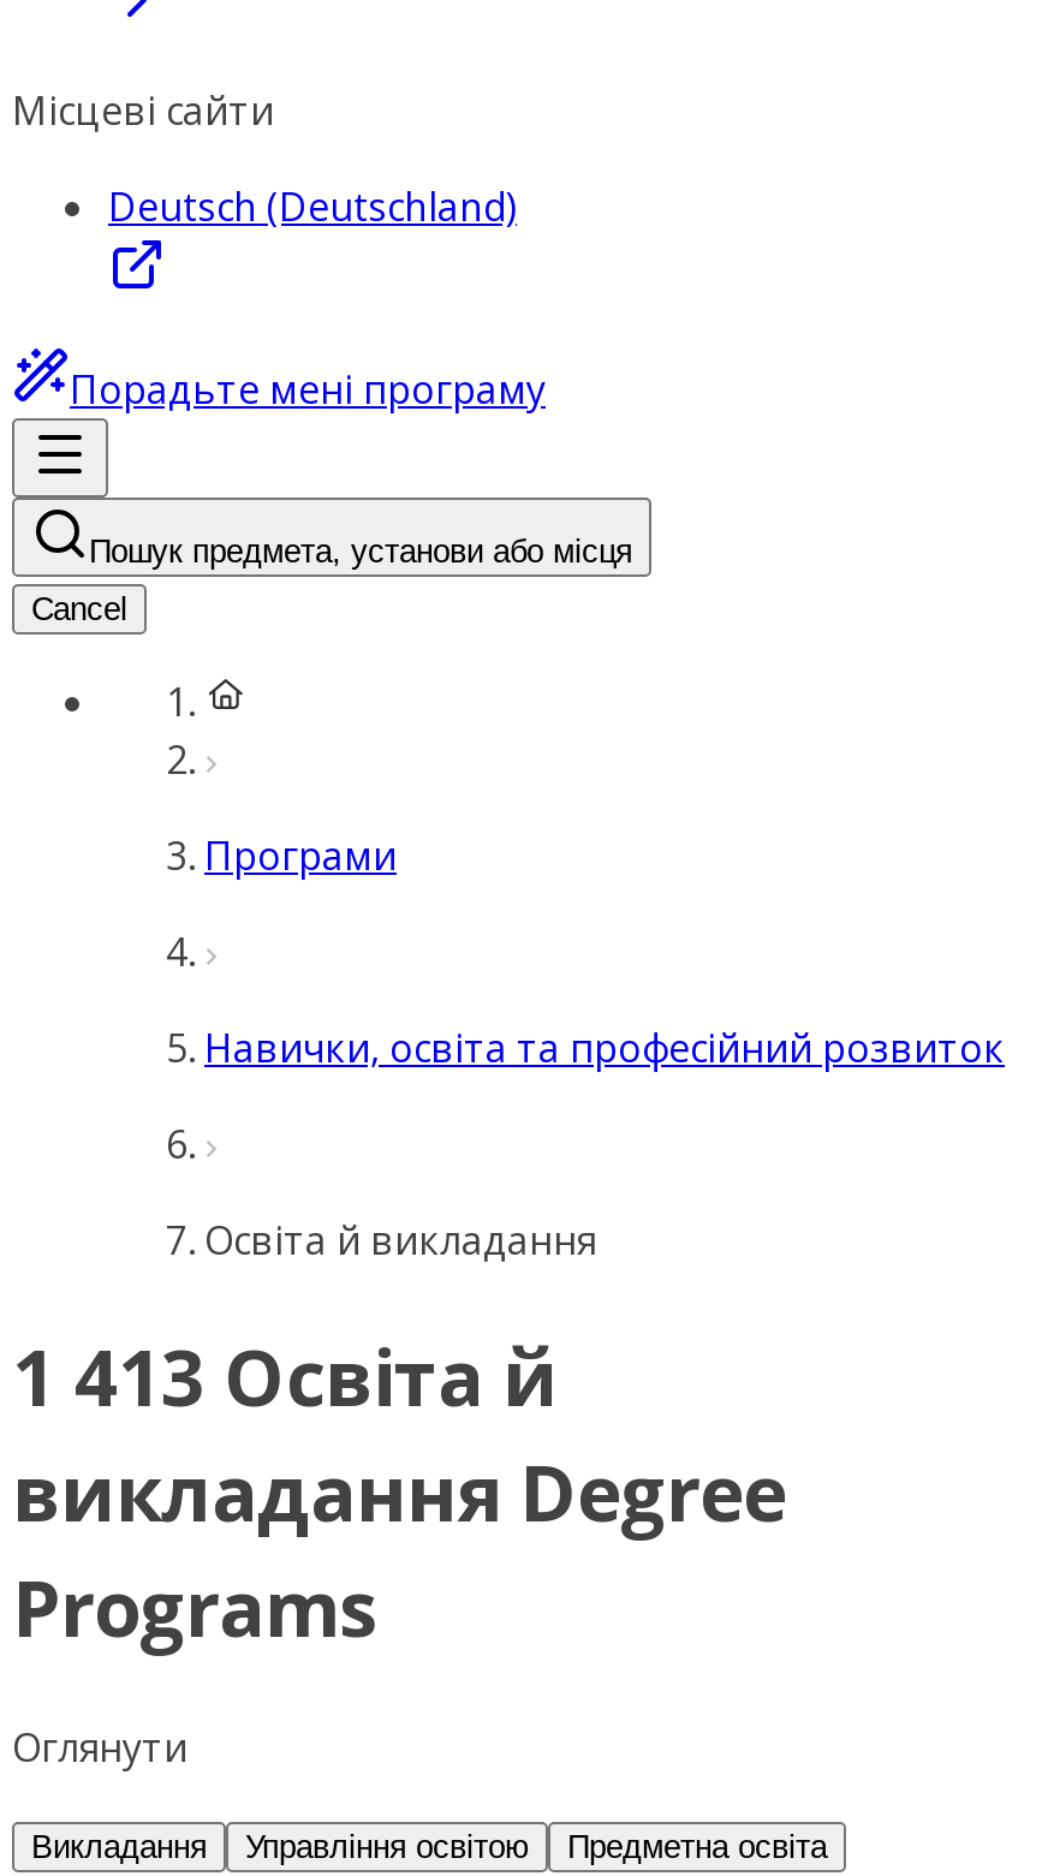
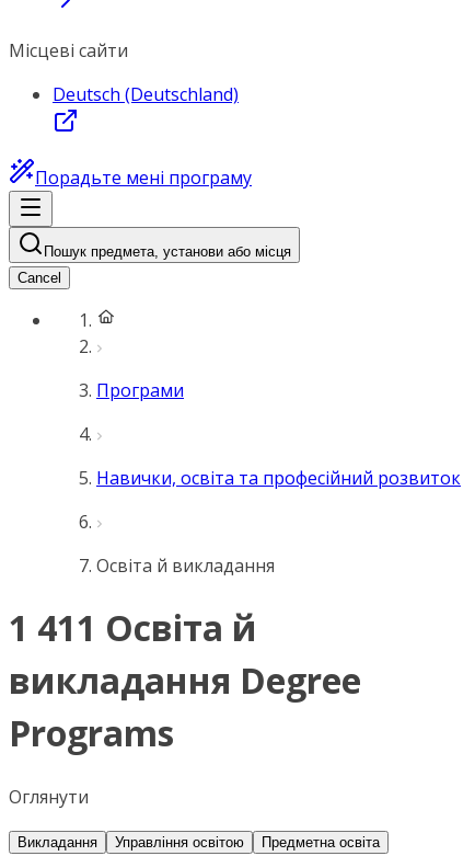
- 1 413 Освіта й
+ 1 411 Освіта й
